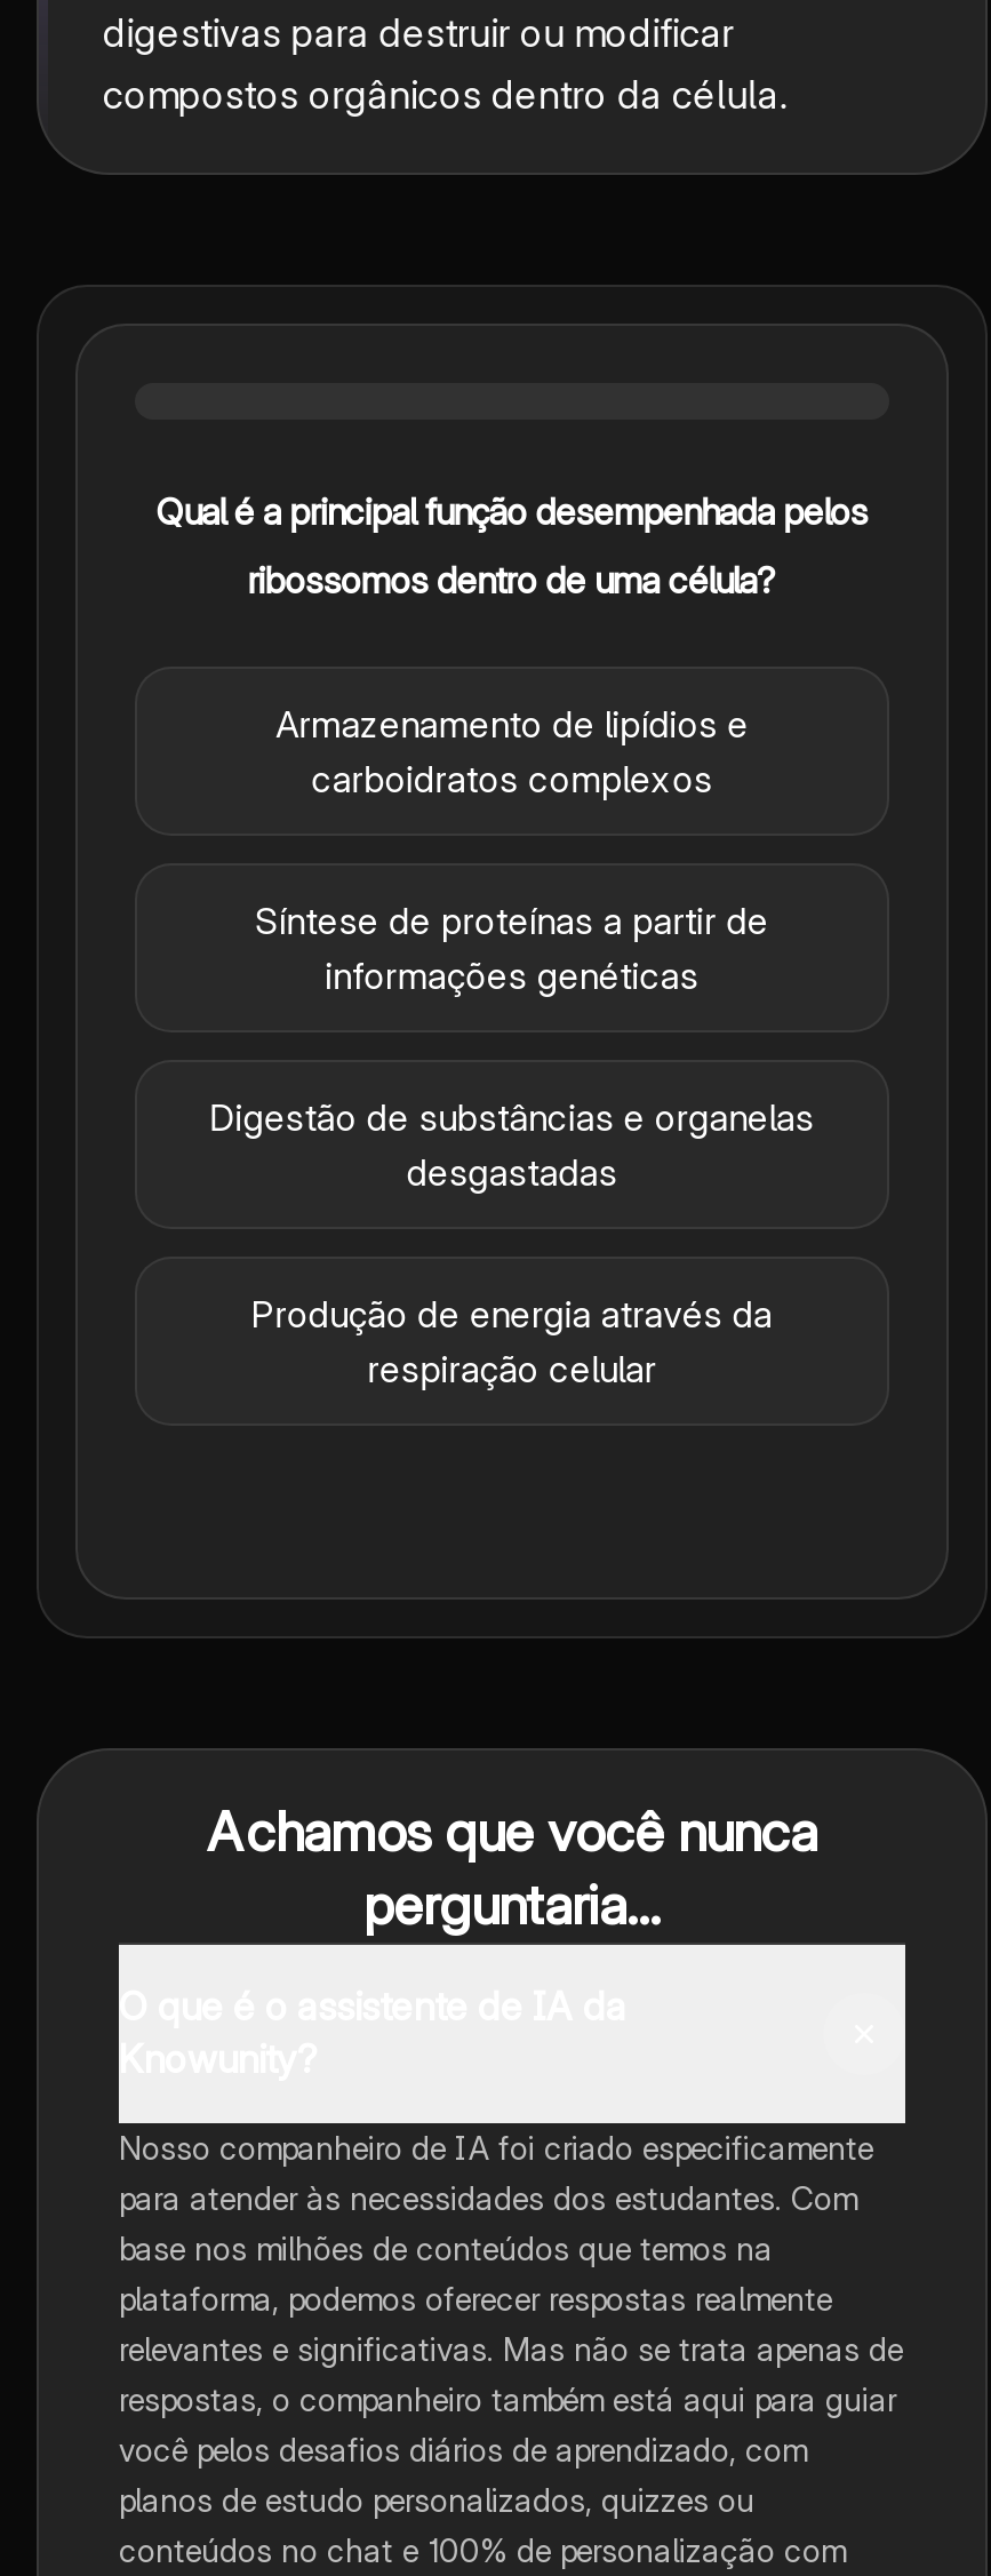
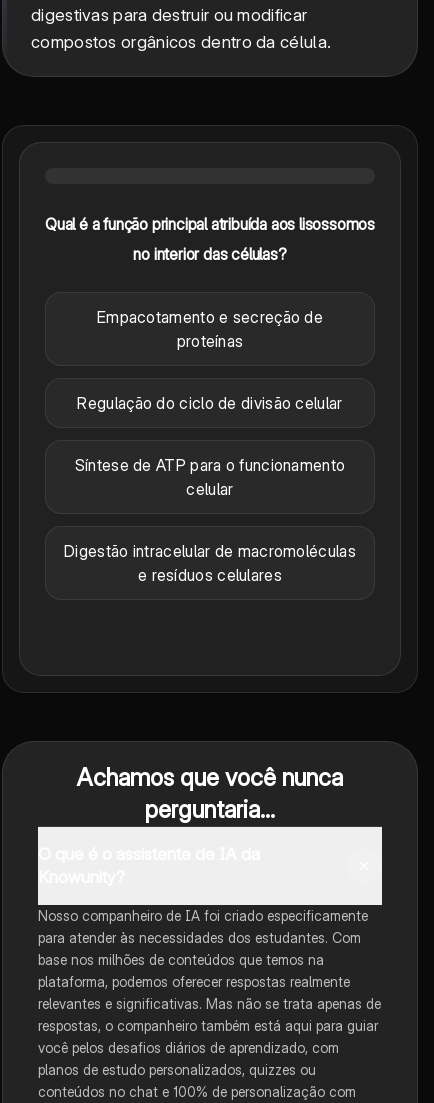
- Qual é a principal função desempenhada pelos
+ Qual é a função principal atribuída aos lisossomos

- ribossomos dentro de uma célula?
+ no interior das células?

- Armazenamento de lipídios e
- carboidratos complexos
+ Empacotamento e secreção de
+ proteínas

- Síntese de proteínas a partir de
- informações genéticas
+ Regulação do ciclo de divisão celular

- Digestão de substâncias e organelas
- desgastadas
+ Síntese de ATP para o funcionamento
+ celular

- Produção de energia através da
- respiração celular
+ Digestão intracelular de macromoléculas
+ e resíduos celulares
